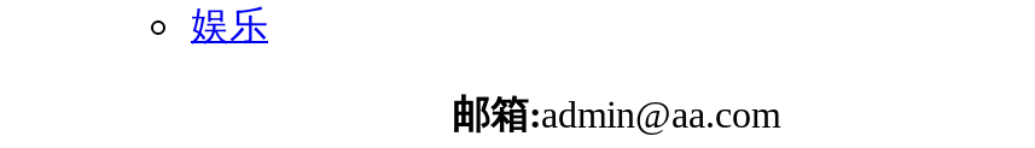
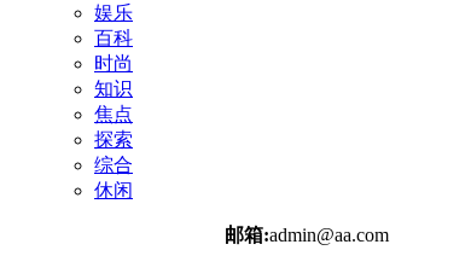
+ 百科
+ 时尚
+ 知识
+ 焦点
+ 探索
+ 综合
+ 休闲
